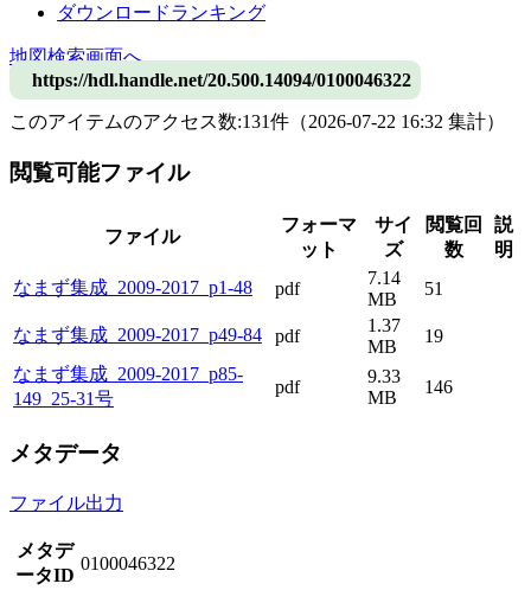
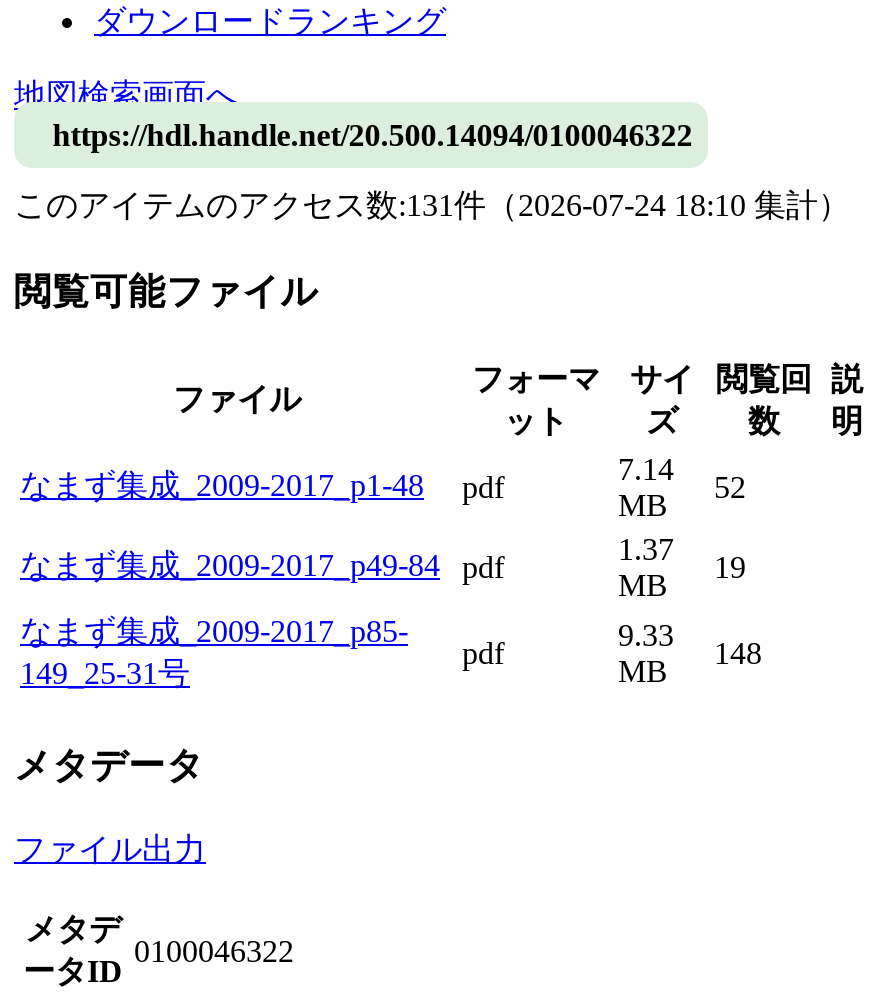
- このアイテムのアクセス数:131件（2026-07-22 16:32 集計）
+ このアイテムのアクセス数:131件（2026-07-24 18:10 集計）

- 51
+ 52

- 146
+ 148
